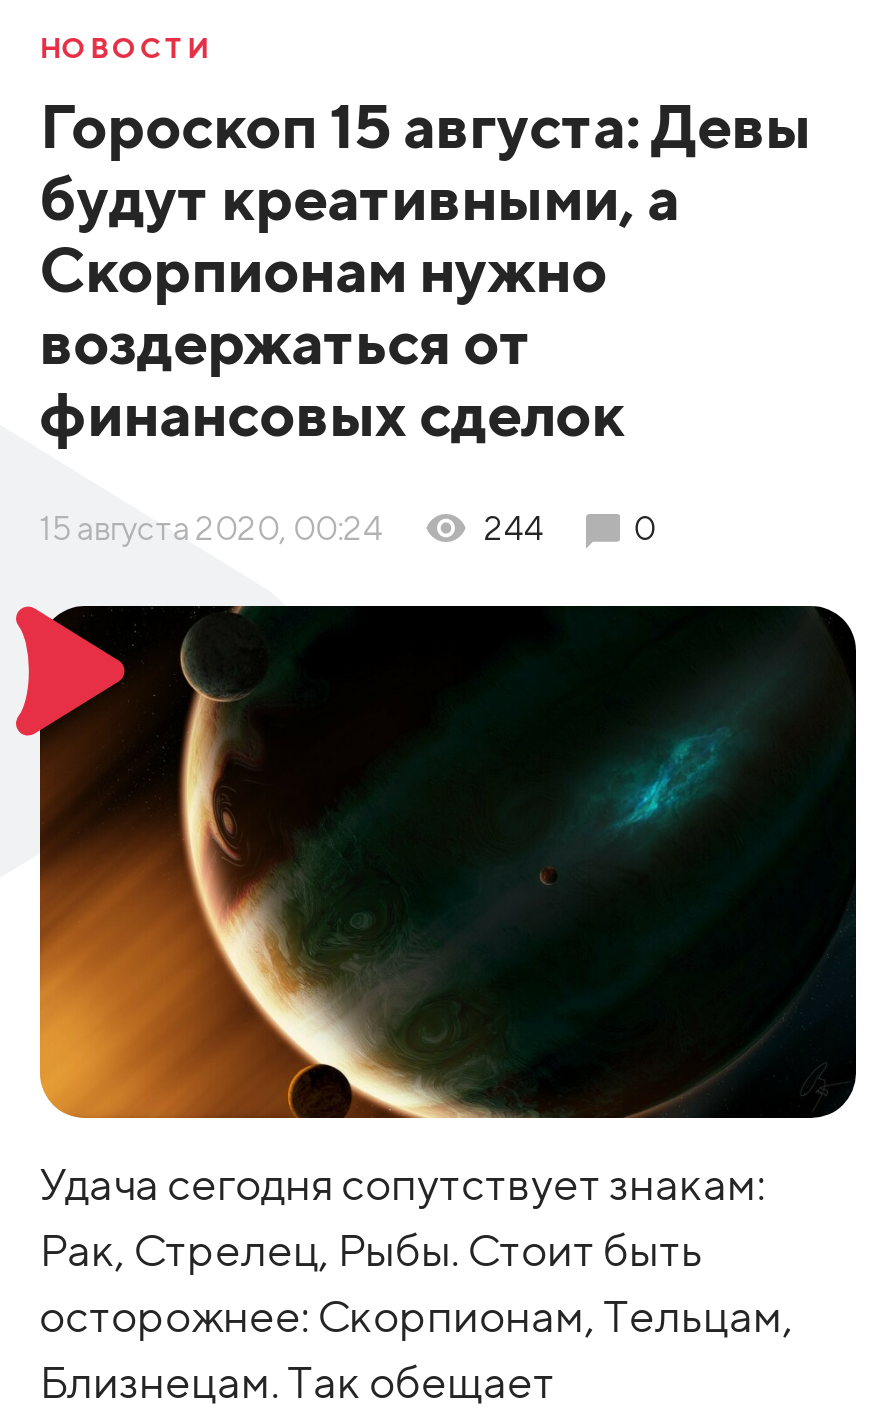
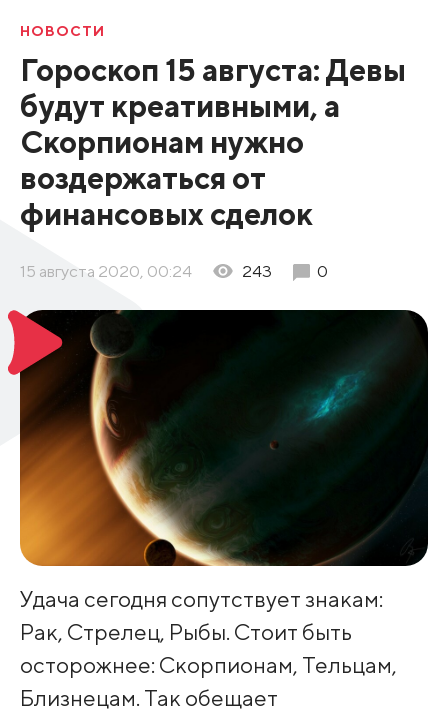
- 244
+ 243
